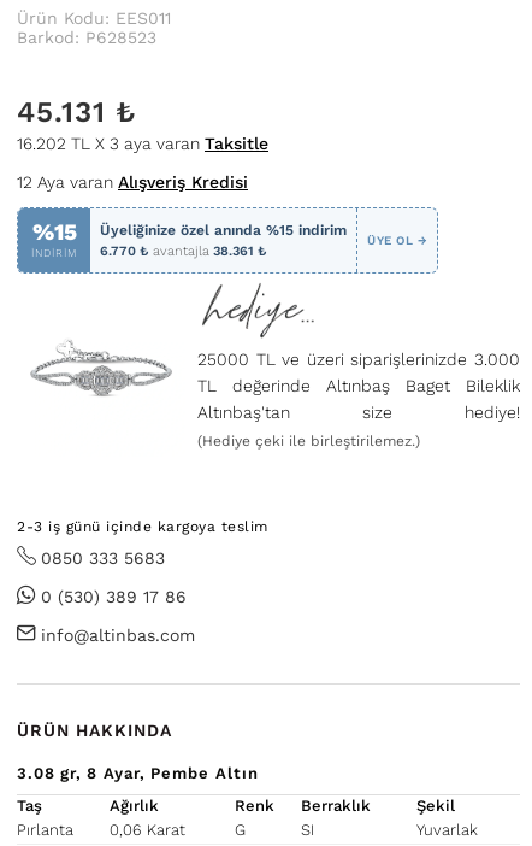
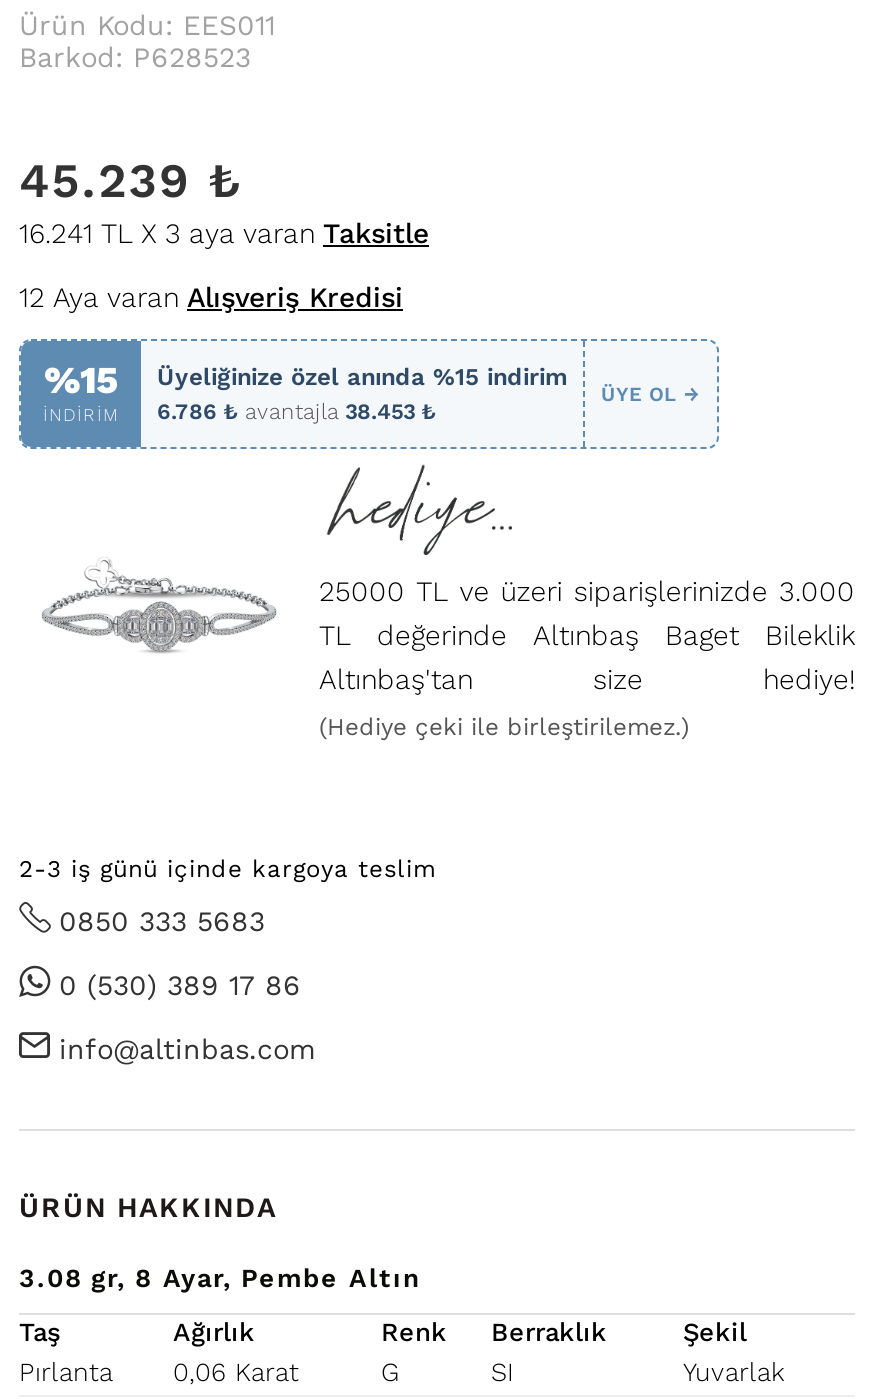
- 45.131 ₺
+ 45.239 ₺

- 16.202 TL X 3 aya varan Taksitle
+ 16.241 TL X 3 aya varan Taksitle

- İNDİRİM 6.770 ₺ avantajla 38.361 ₺
+ İNDİRİM 6.786 ₺ avantajla 38.453 ₺
